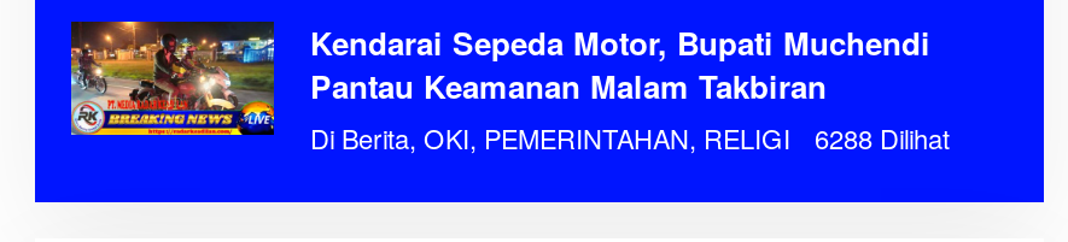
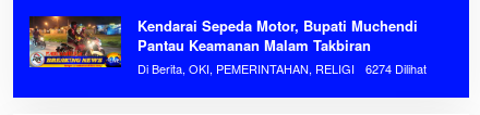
- Di Berita, OKI, PEMERINTAHAN, RELIGI 6288 Dilihat
+ Di Berita, OKI, PEMERINTAHAN, RELIGI 6274 Dilihat
